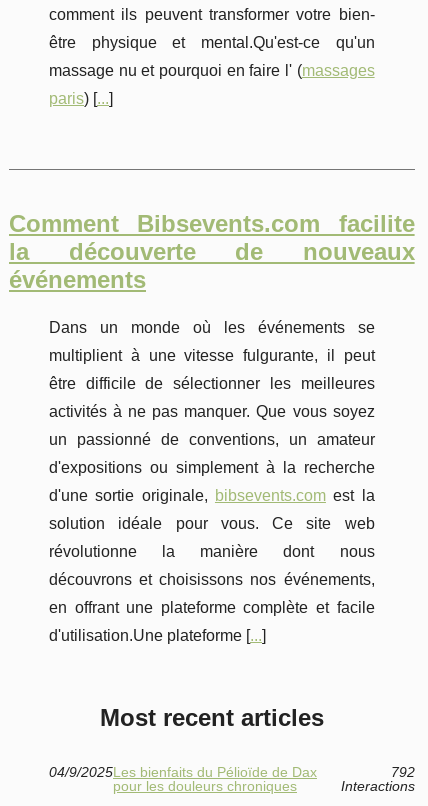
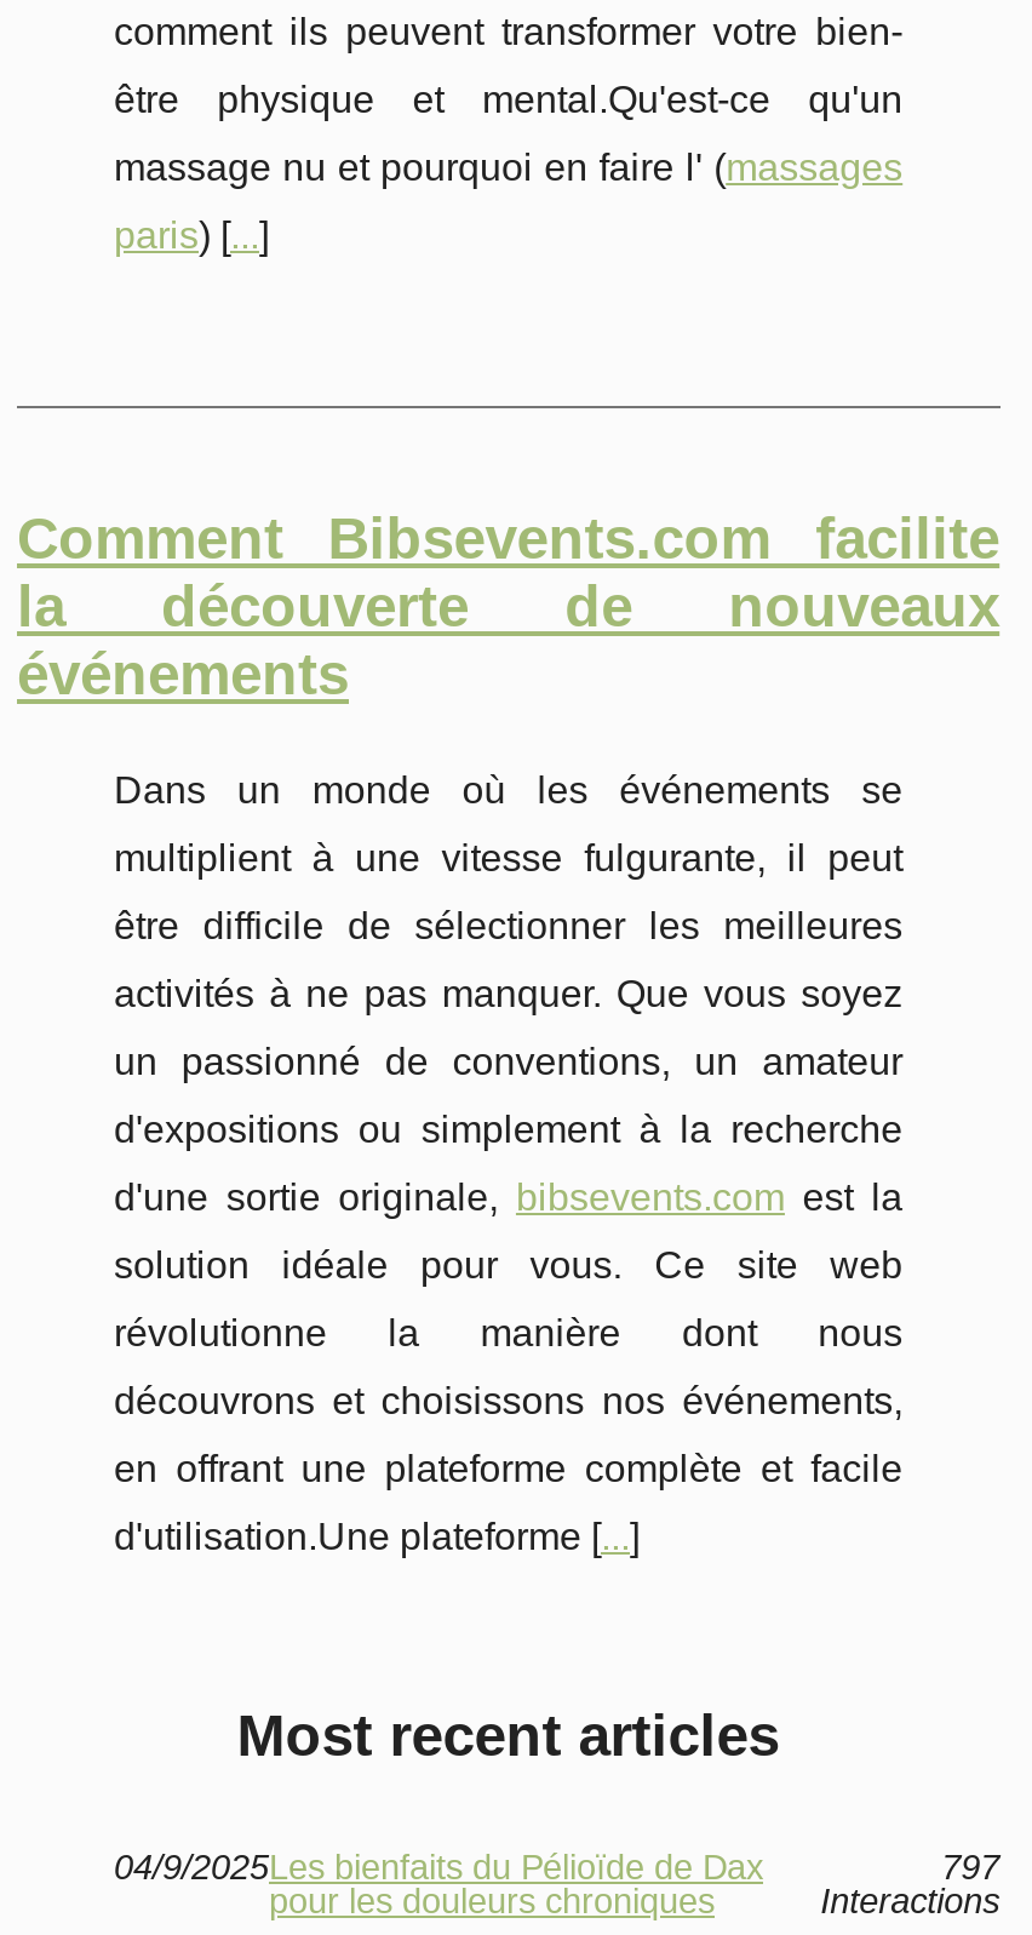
- 792
+ 797
